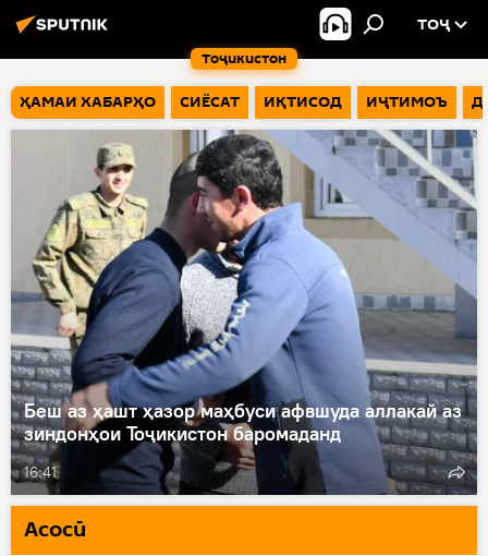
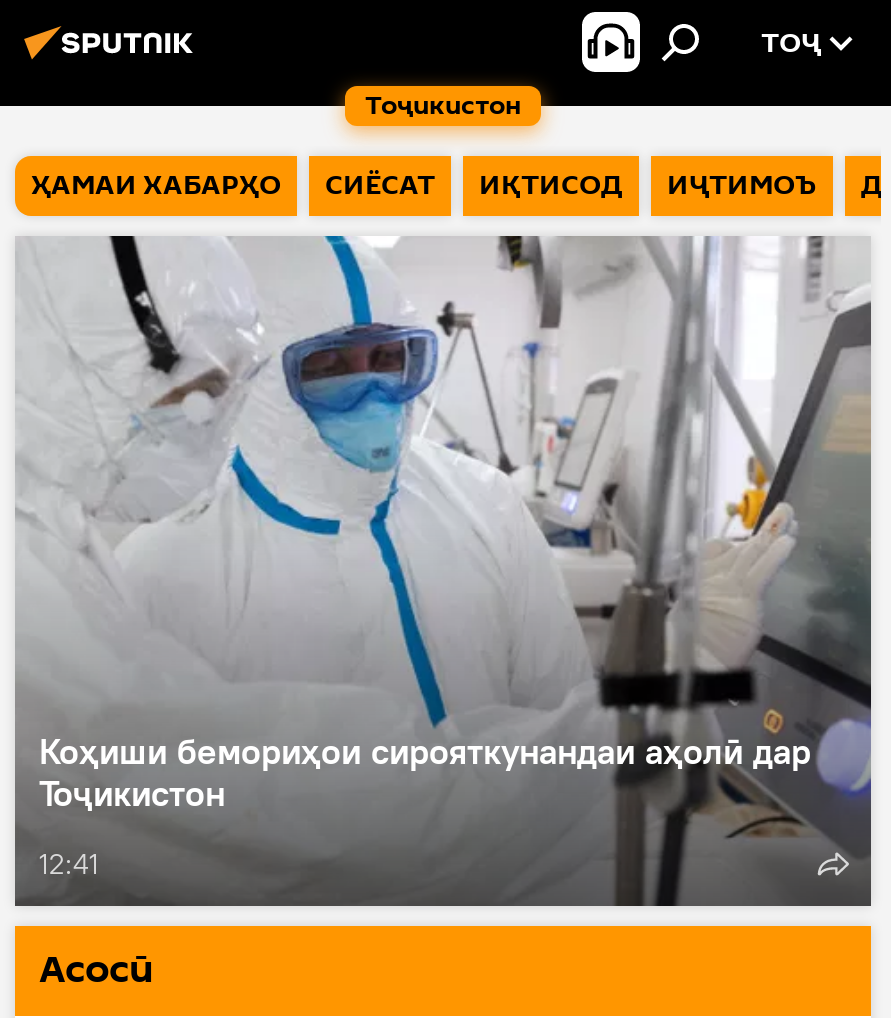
- [image]
- Беш аз ҳашт ҳазор маҳбуси афвшуда аллакай аз
- зиндонҳои Тоҷикистон баромаданд
+ [image]
+ Коҳиши бемориҳои сирояткунандаи аҳолӣ дар
+ Тоҷикистон

- 16:41
+ 12:41
